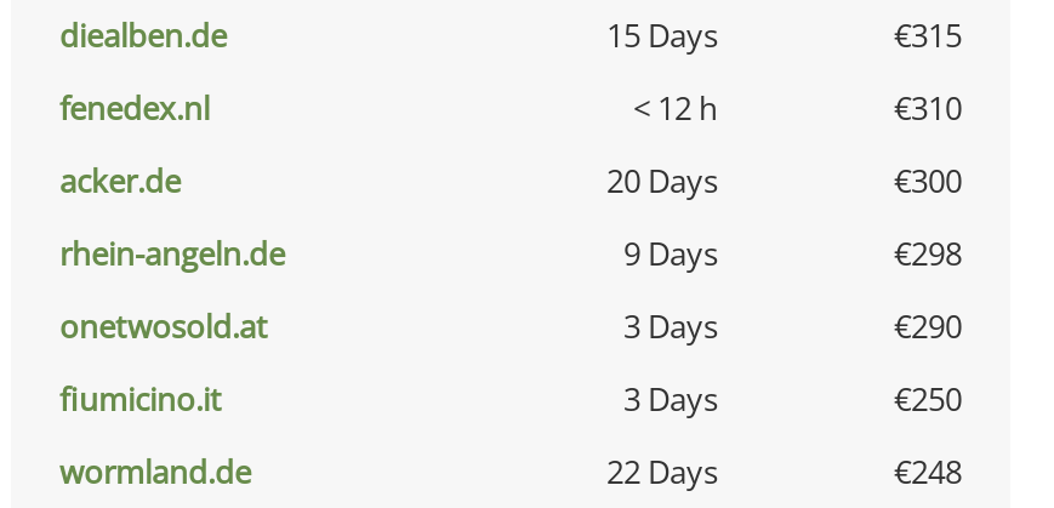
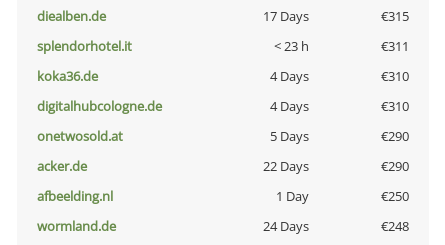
- 15 Days
+ 17 Days

- fenedex.nl
- < 12 h
+ splendorhotel.it
+ < 23 h
+ €311
+ koka36.de
+ 4 Days

- acker.de
- 20 Days
- €300
- rhein-angeln.de
- 9 Days
- €298
+ digitalhubcologne.de
+ 4 Days
+ €310

- 3 Days
+ 5 Days

- fiumicino.it
- 3 Days
+ acker.de
+ 22 Days
+ €290
+ afbeelding.nl
+ 1 Day

- 22 Days
+ 24 Days
